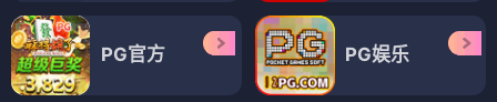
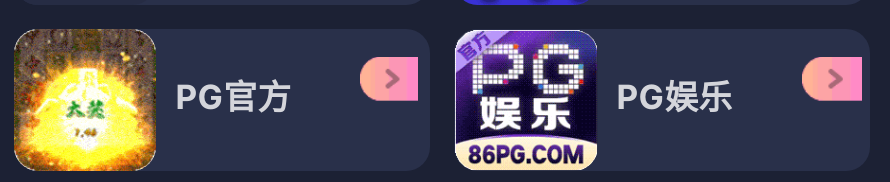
- [image]
+ [image]

- [image]
+ [image]
